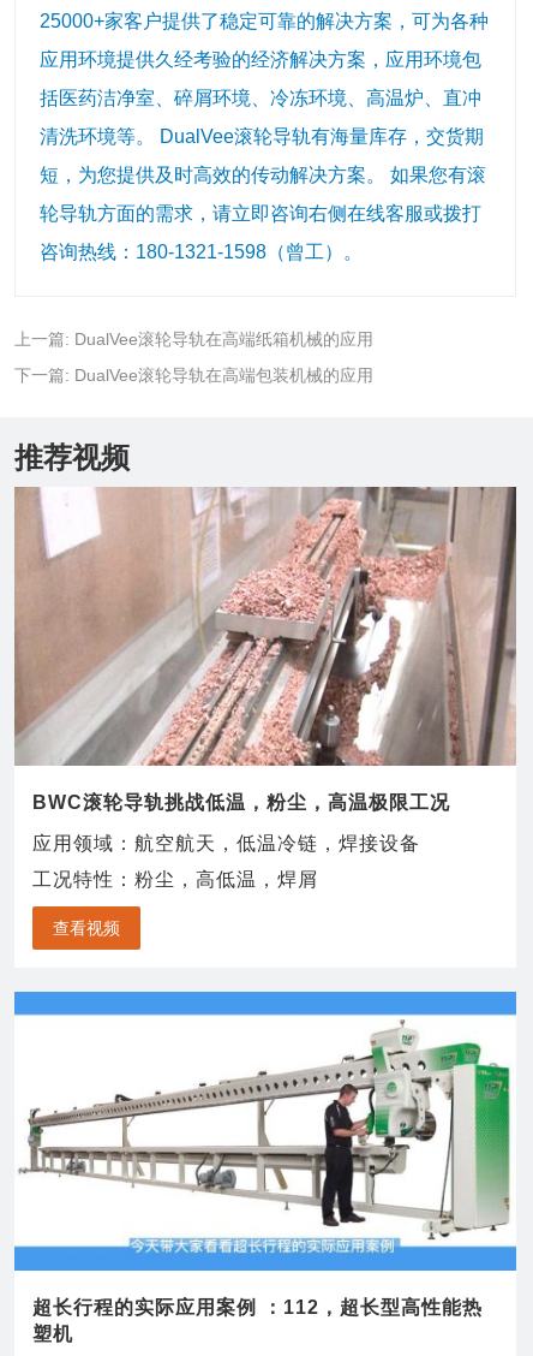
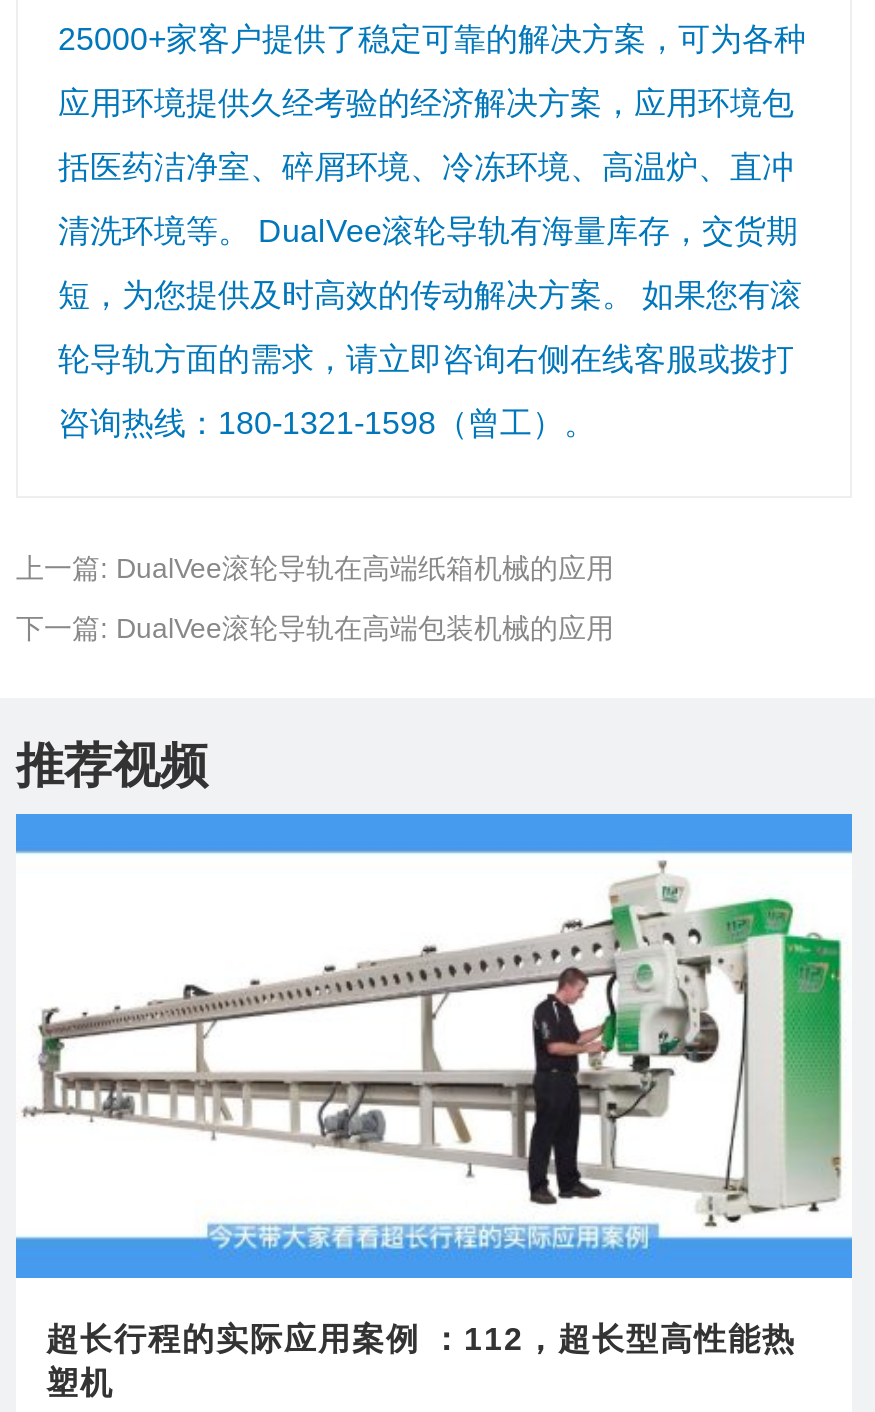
- [image]
- BWC滚轮导轨挑战低温，粉尘，高温极限工况
- 应用领域：航空航天，低温冷链，焊接设备
- 工况特性：粉尘，高低温，焊屑
- 查看视频
